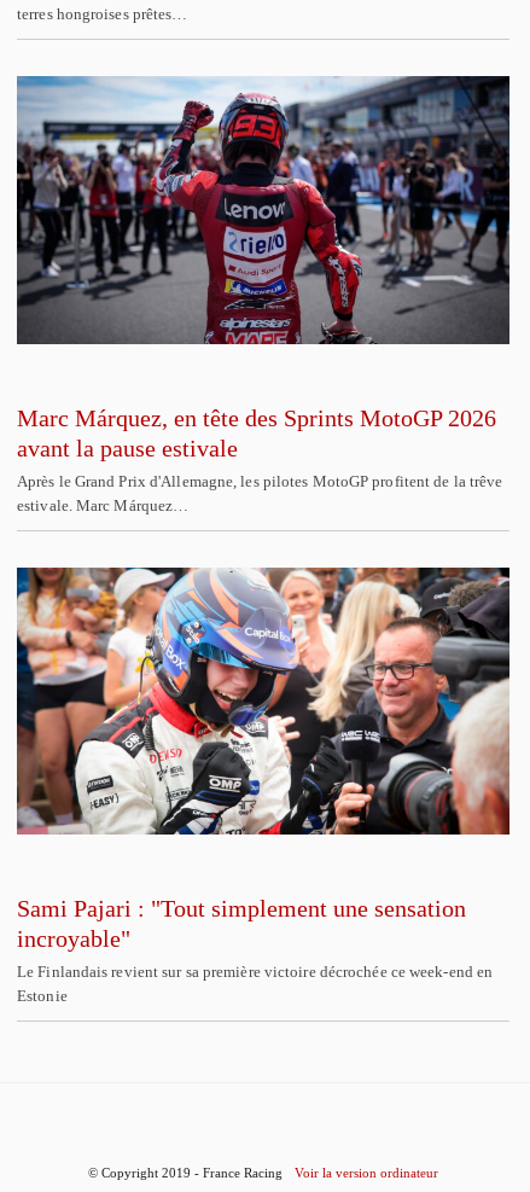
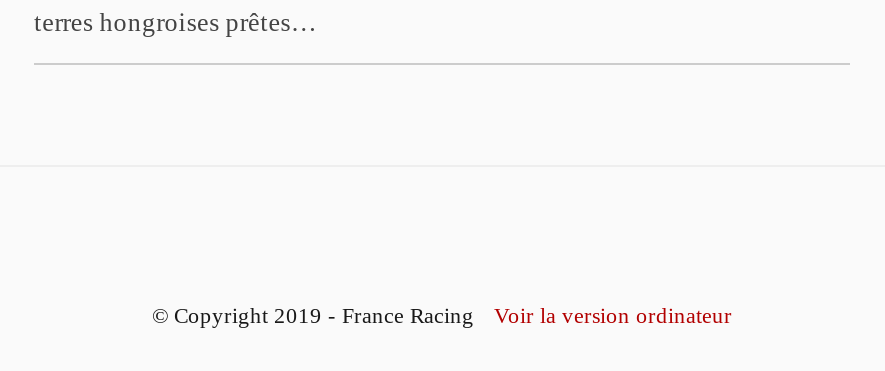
- [image]

- Marc Márquez, en tête des Sprints MotoGP 2026
- avant la pause estivale
- Après le Grand Prix d'Allemagne, les pilotes MotoGP profitent de la trêve
- estivale. Marc Márquez…

- [image]

- Sami Pajari : "Tout simplement une sensation
- incroyable"
- Le Finlandais revient sur sa première victoire décrochée ce week-end en
- Estonie
